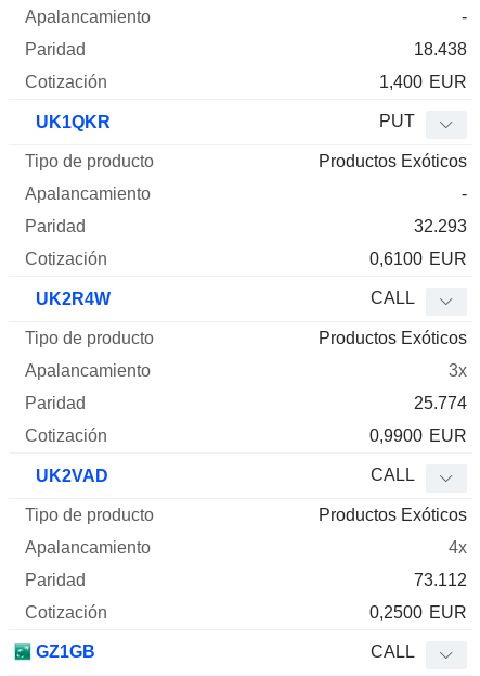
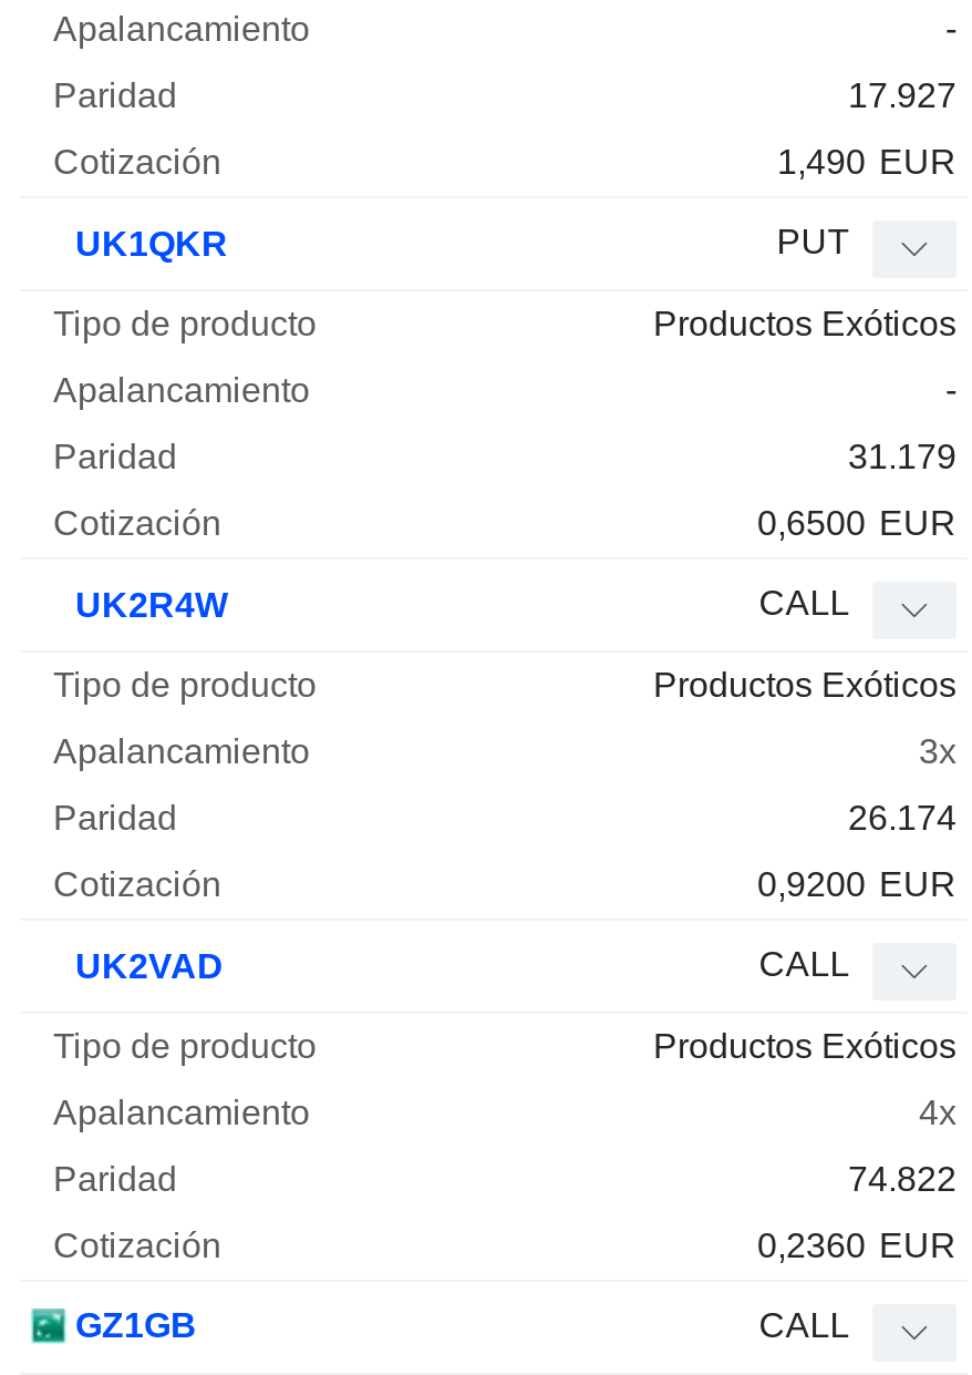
- 18.438
+ 17.927

- 1,400 EUR
+ 1,490 EUR

- 32.293
+ 31.179

- 0,6100 EUR
+ 0,6500 EUR

- 25.774
+ 26.174

- 0,9900 EUR
+ 0,9200 EUR

- 73.112
+ 74.822

- 0,2500 EUR
+ 0,2360 EUR
